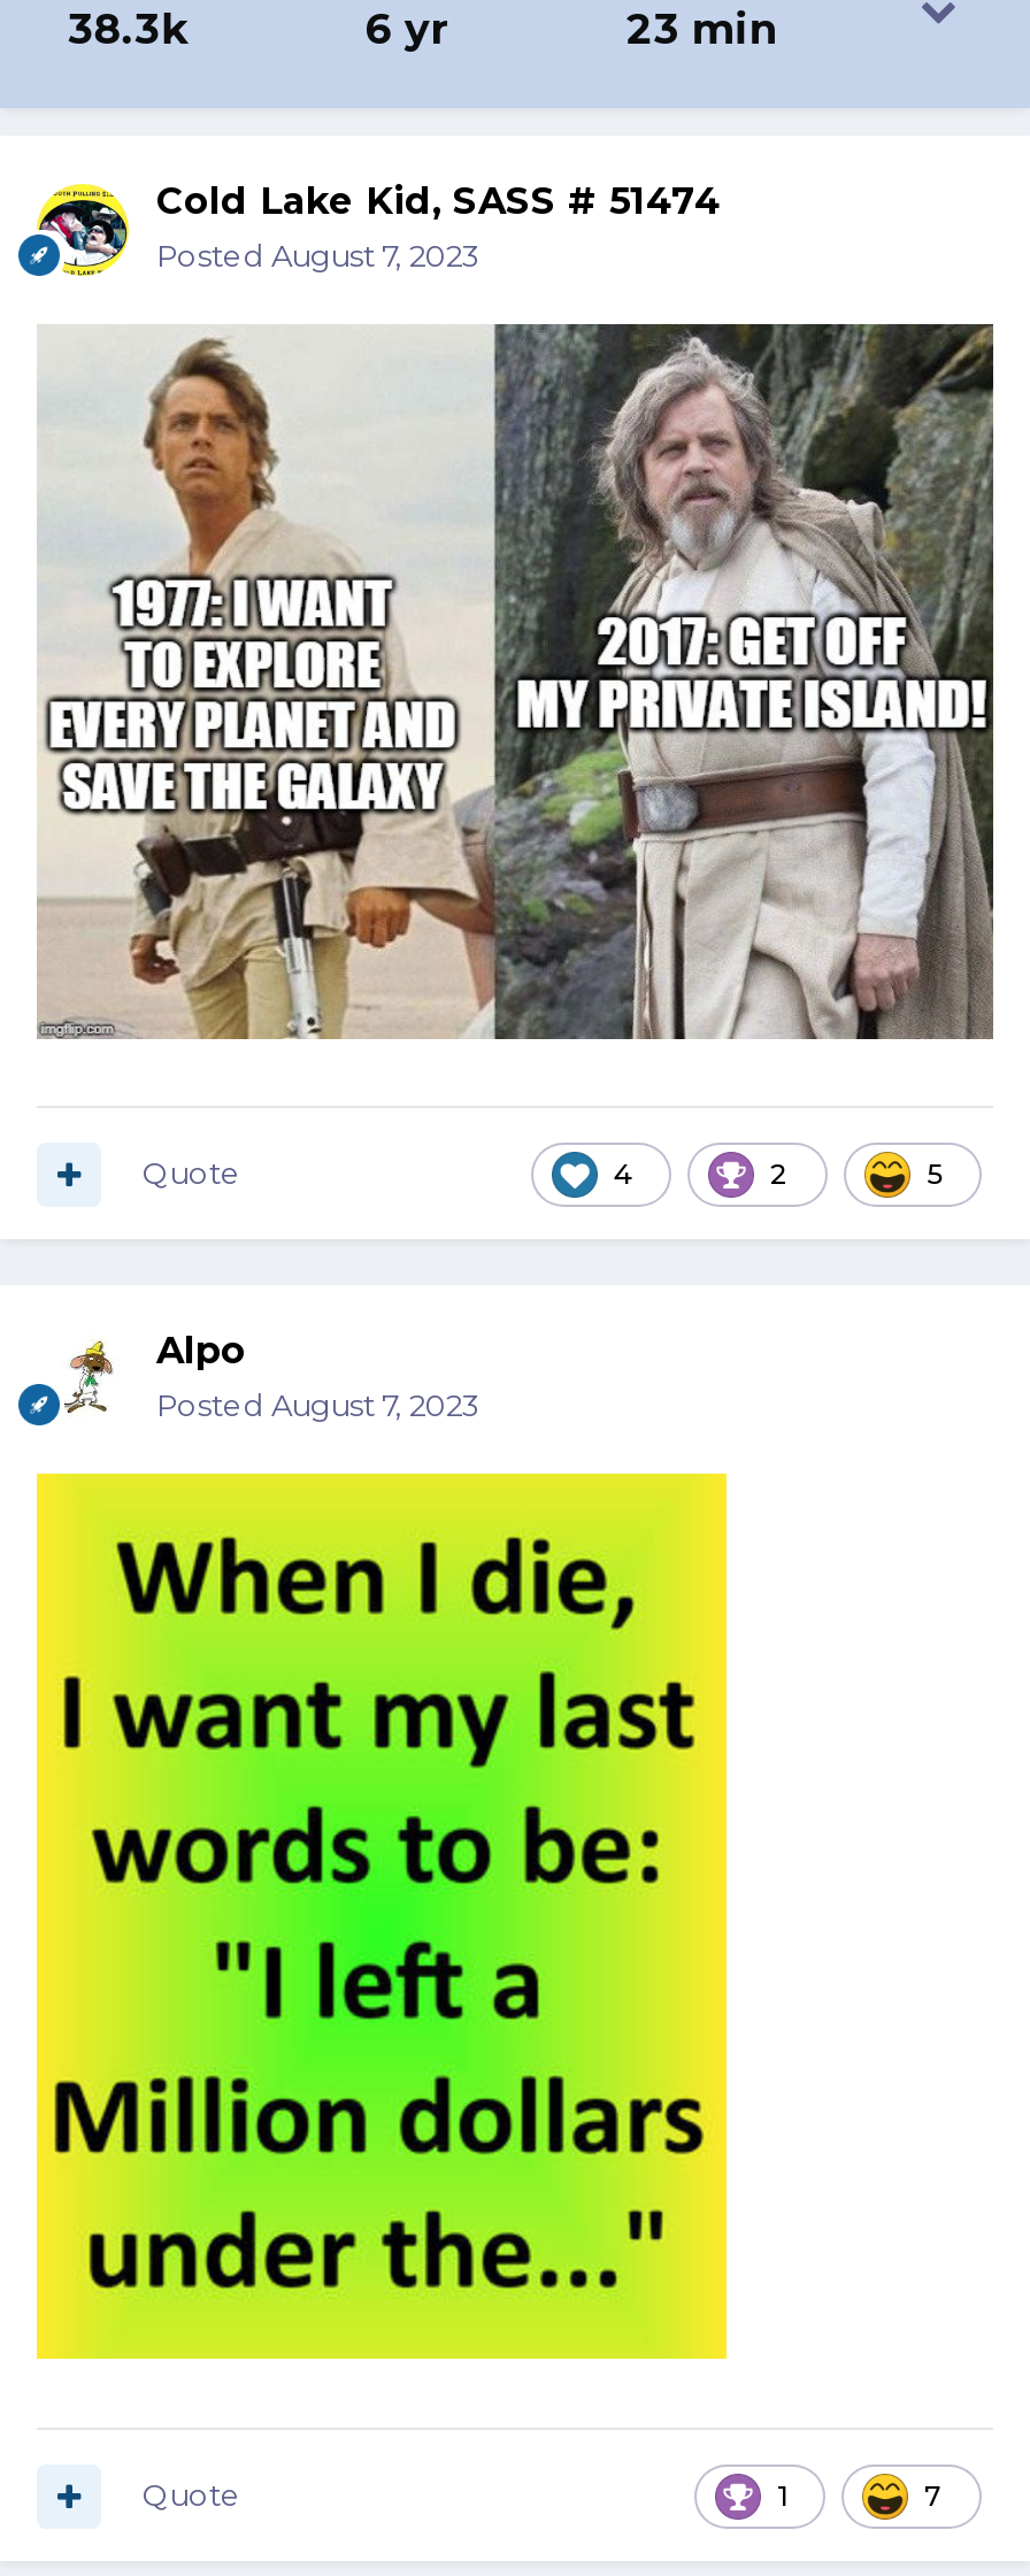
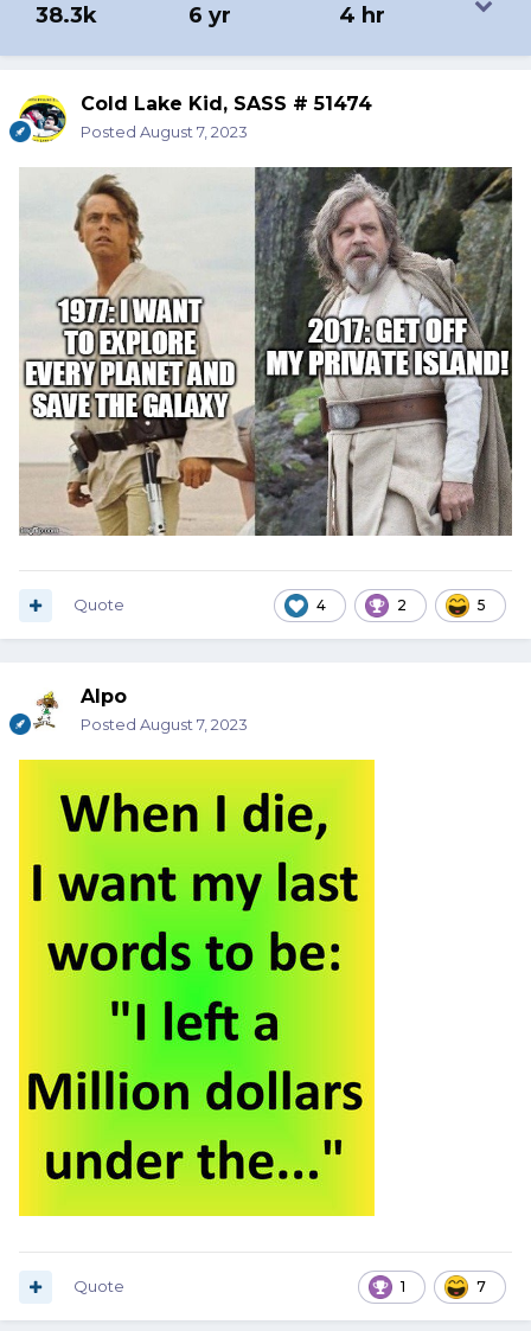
- 23 min
+ 4 hr
